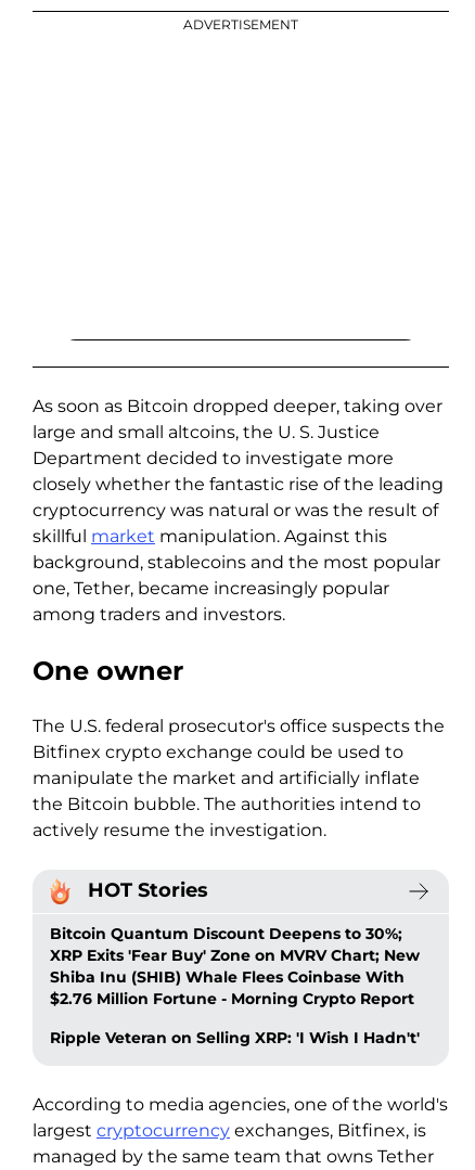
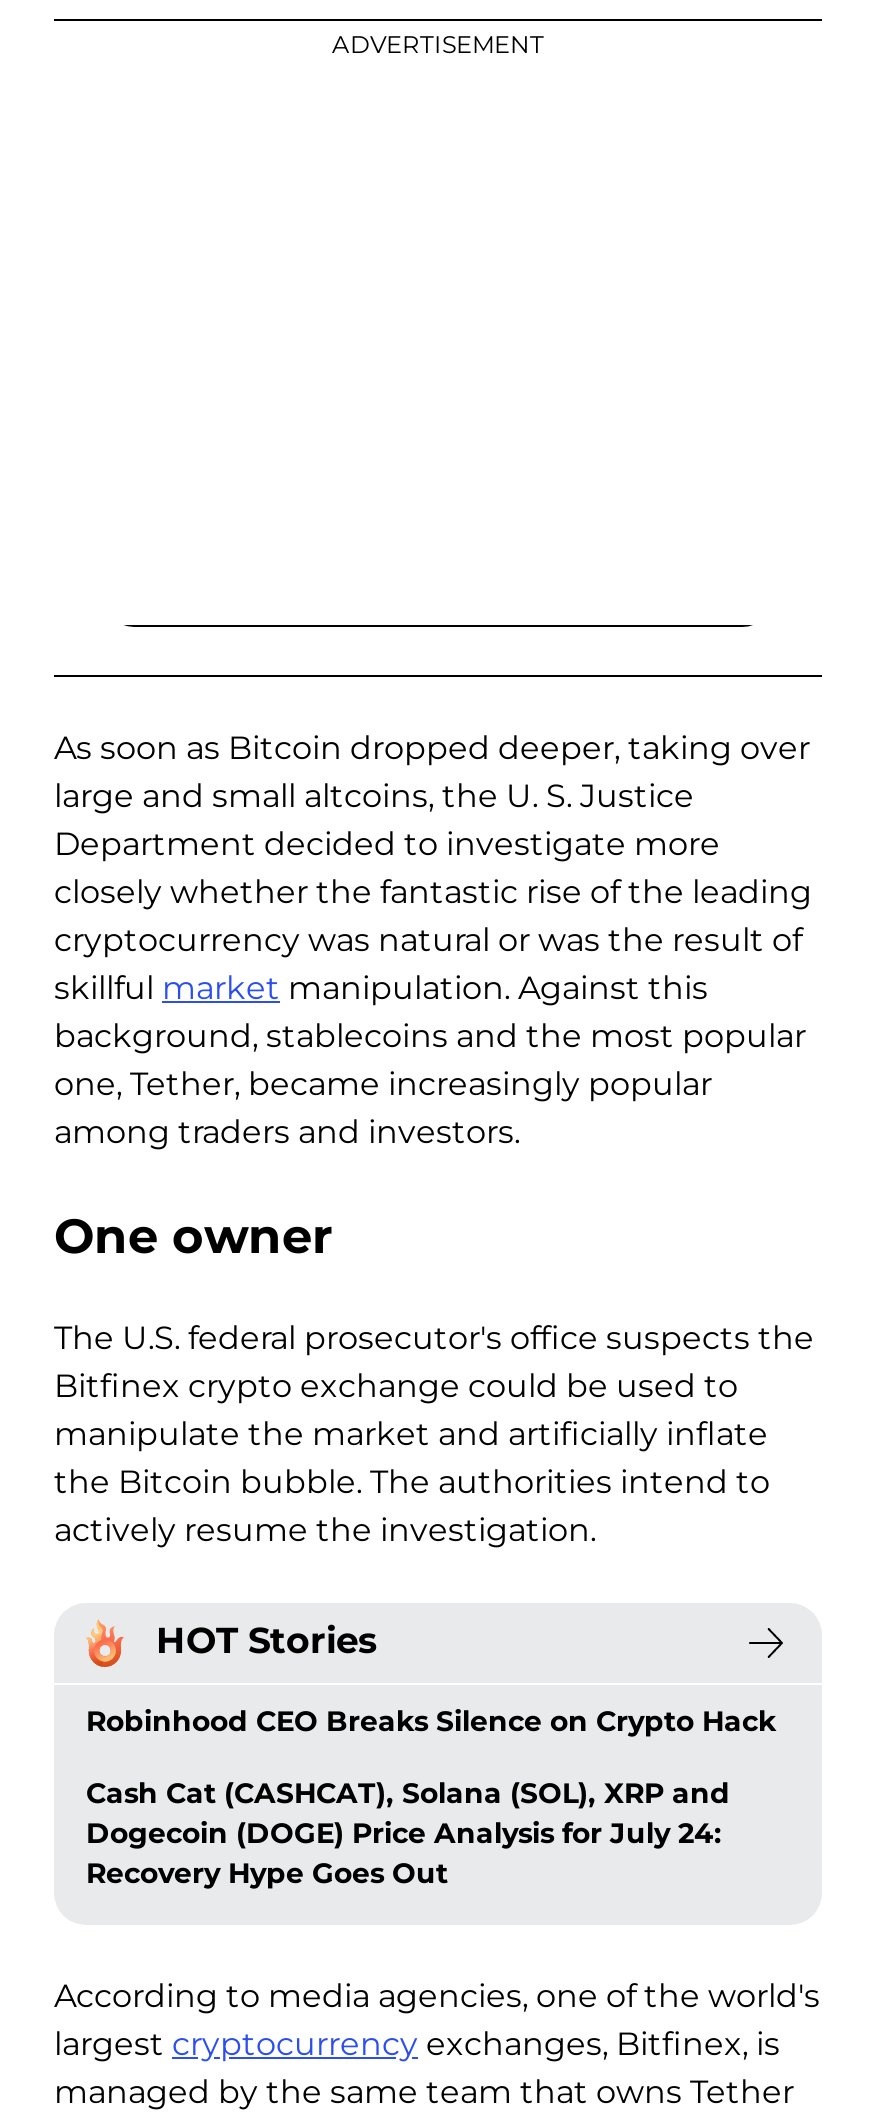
- Bitcoin Quantum Discount Deepens to 30%;
- XRP Exits 'Fear Buy' Zone on MVRV Chart; New
- Shiba Inu (SHIB) Whale Flees Coinbase With
- $2.76 Million Fortune - Morning Crypto Report
+ Robinhood CEO Breaks Silence on Crypto Hack

- Ripple Veteran on Selling XRP: 'I Wish I Hadn't'
+ Cash Cat (CASHCAT), Solana (SOL), XRP and
+ Dogecoin (DOGE) Price Analysis for July 24:
+ Recovery Hype Goes Out
